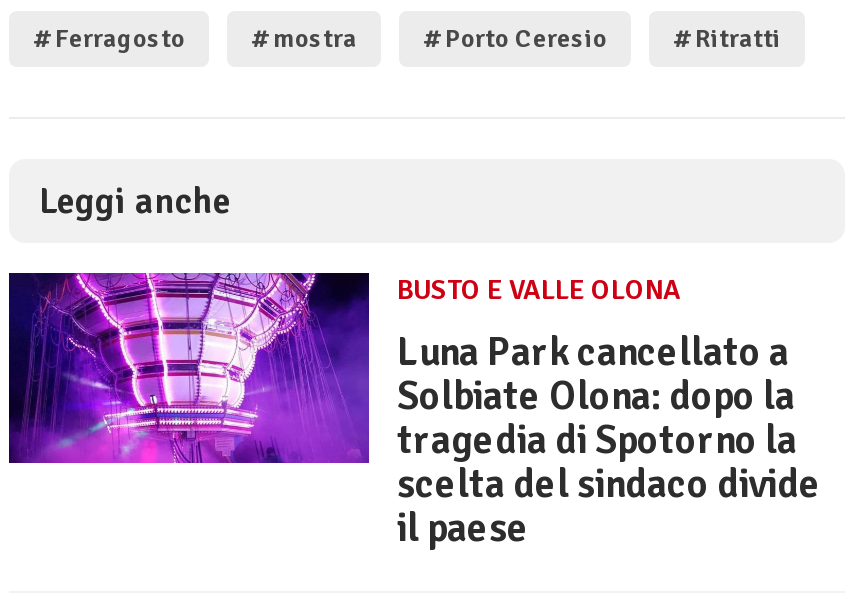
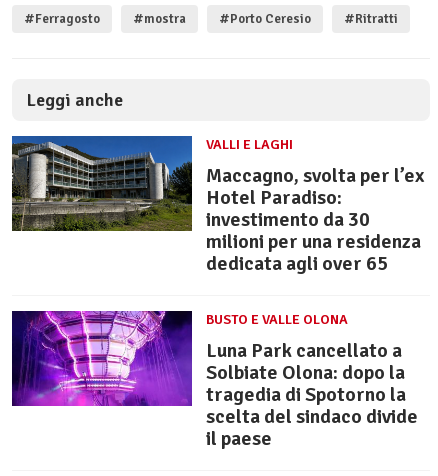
+ [image]
+ VALLI E LAGHI
+ Maccagno, svolta per l’ex
+ Hotel Paradiso:
+ investimento da 30
+ milioni per una residenza
+ dedicata agli over 65
